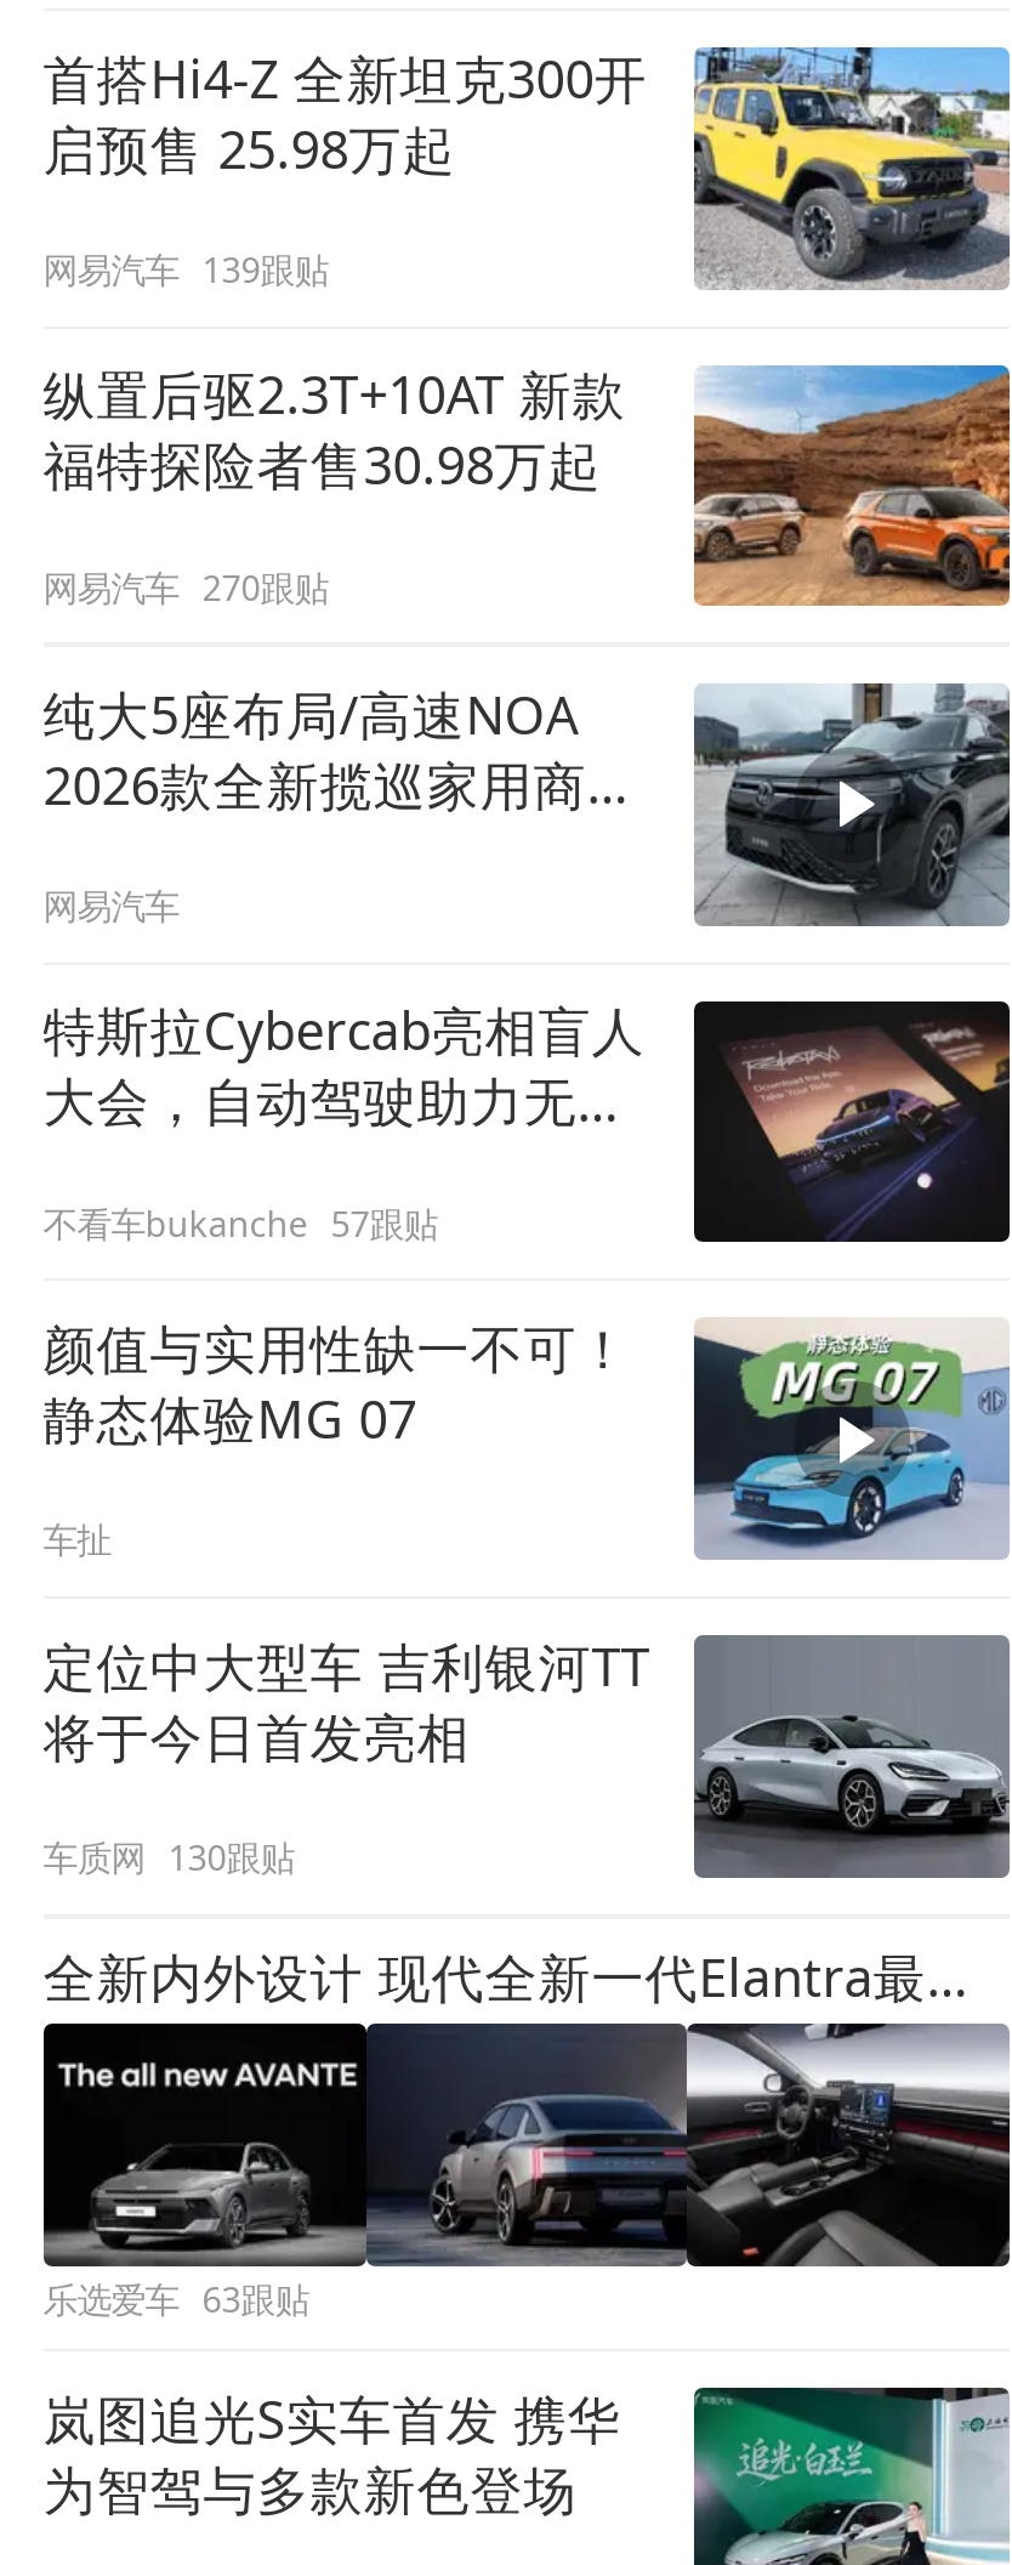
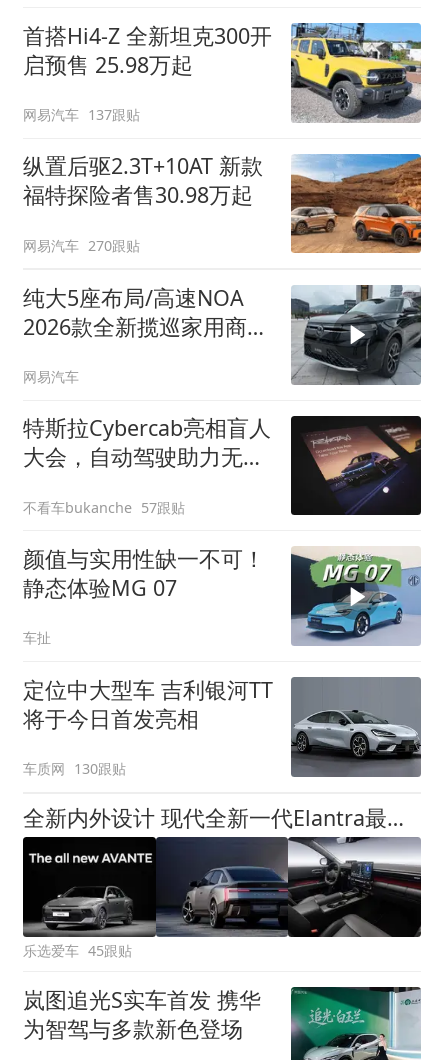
- 网易汽车 139跟贴
+ 网易汽车 137跟贴

- 乐选爱车 63跟贴
+ 乐选爱车 45跟贴
